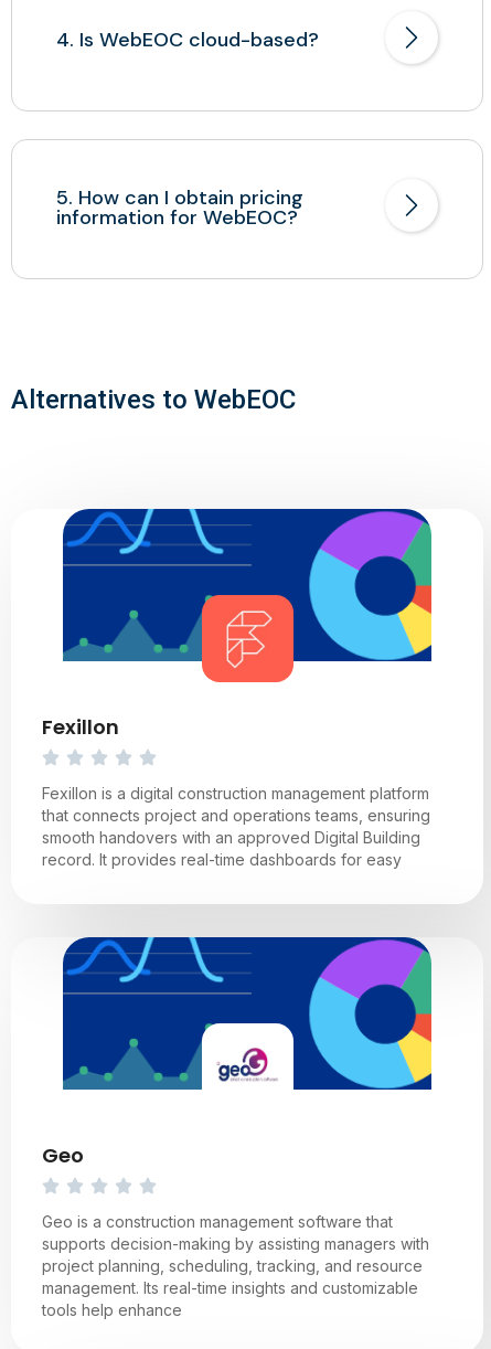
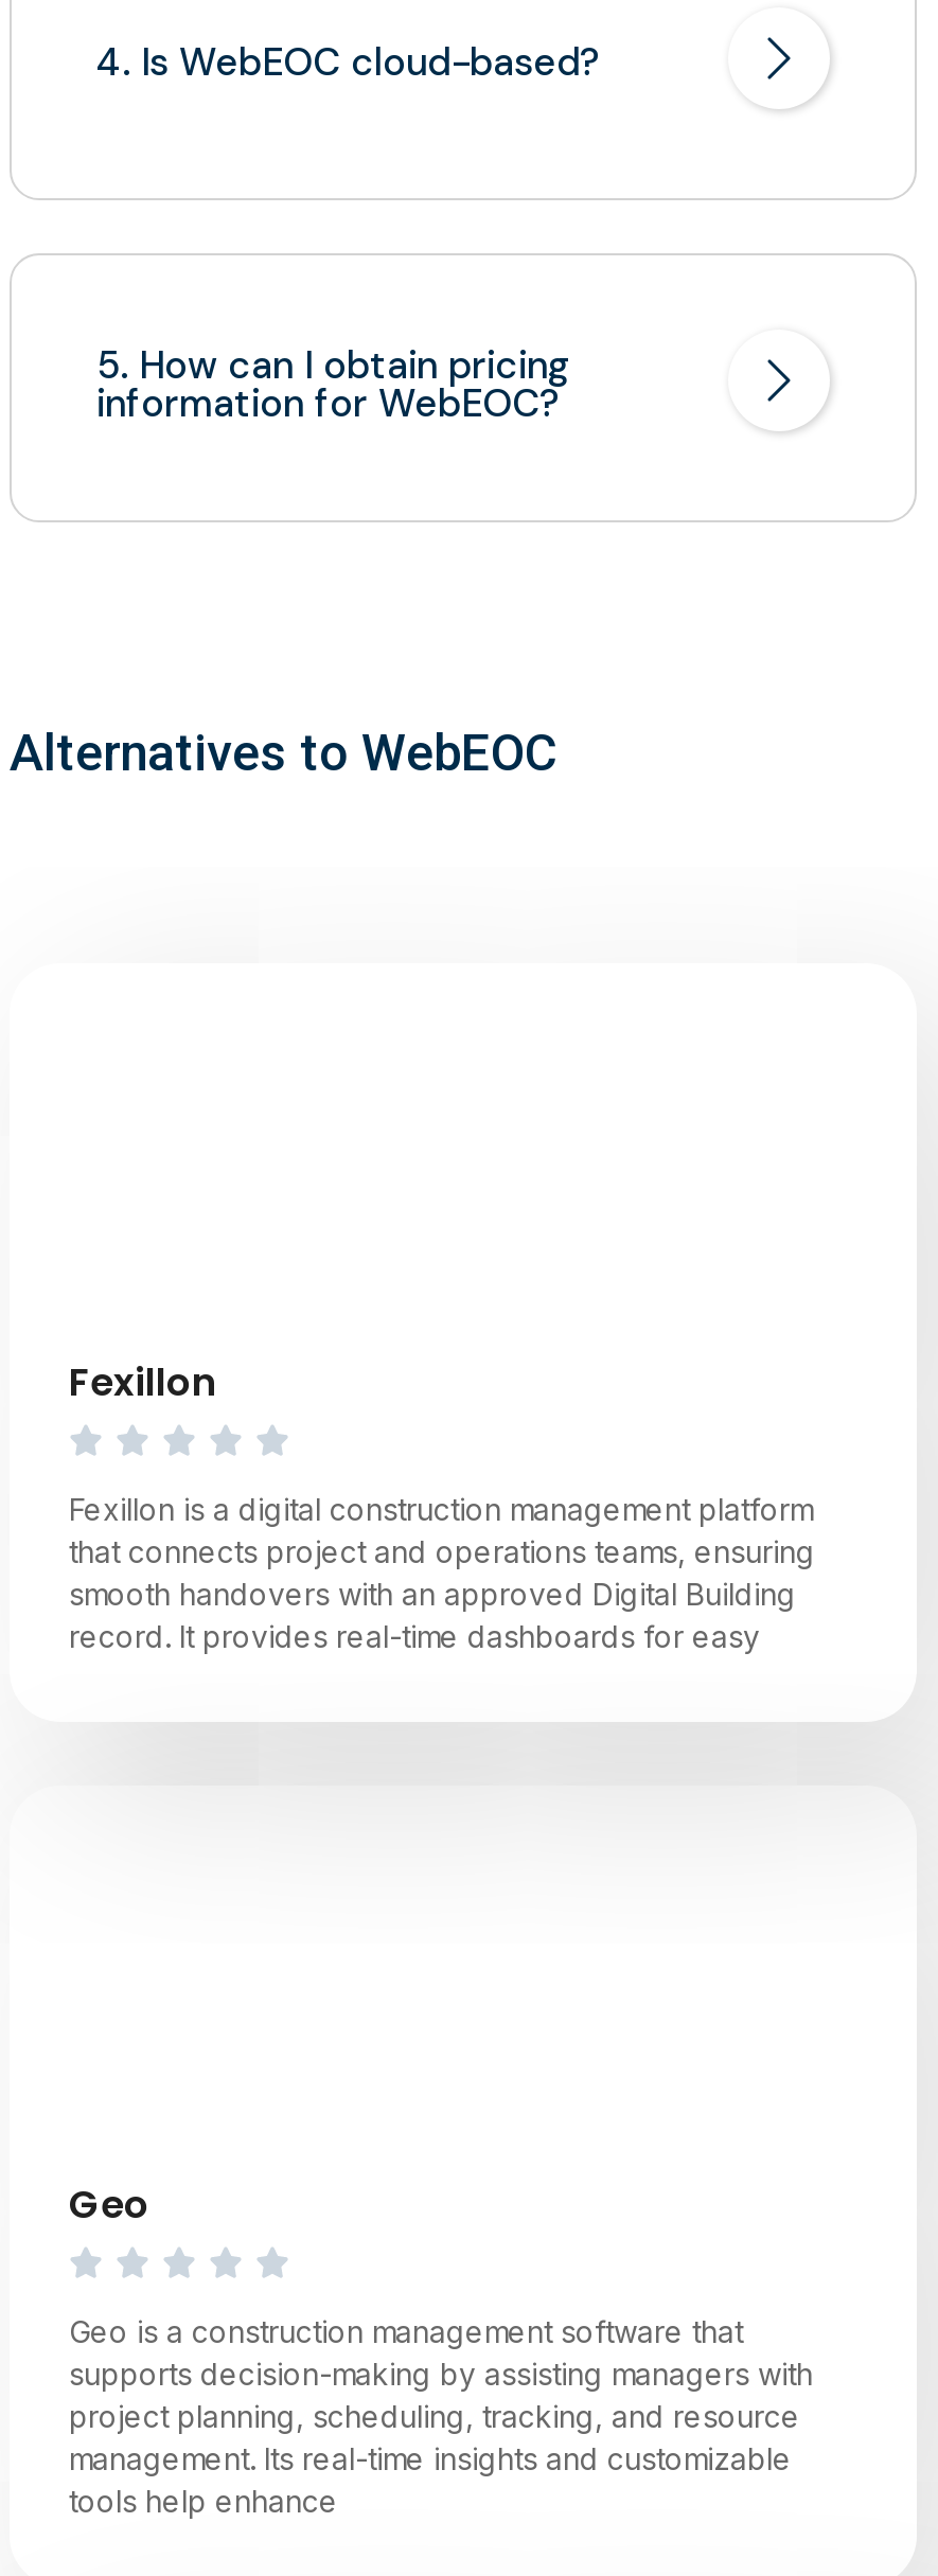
- [image]

- [image]
